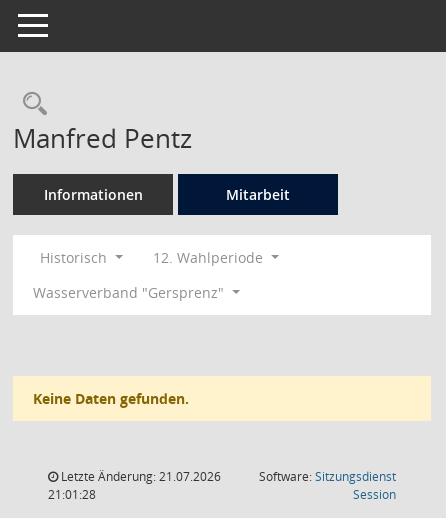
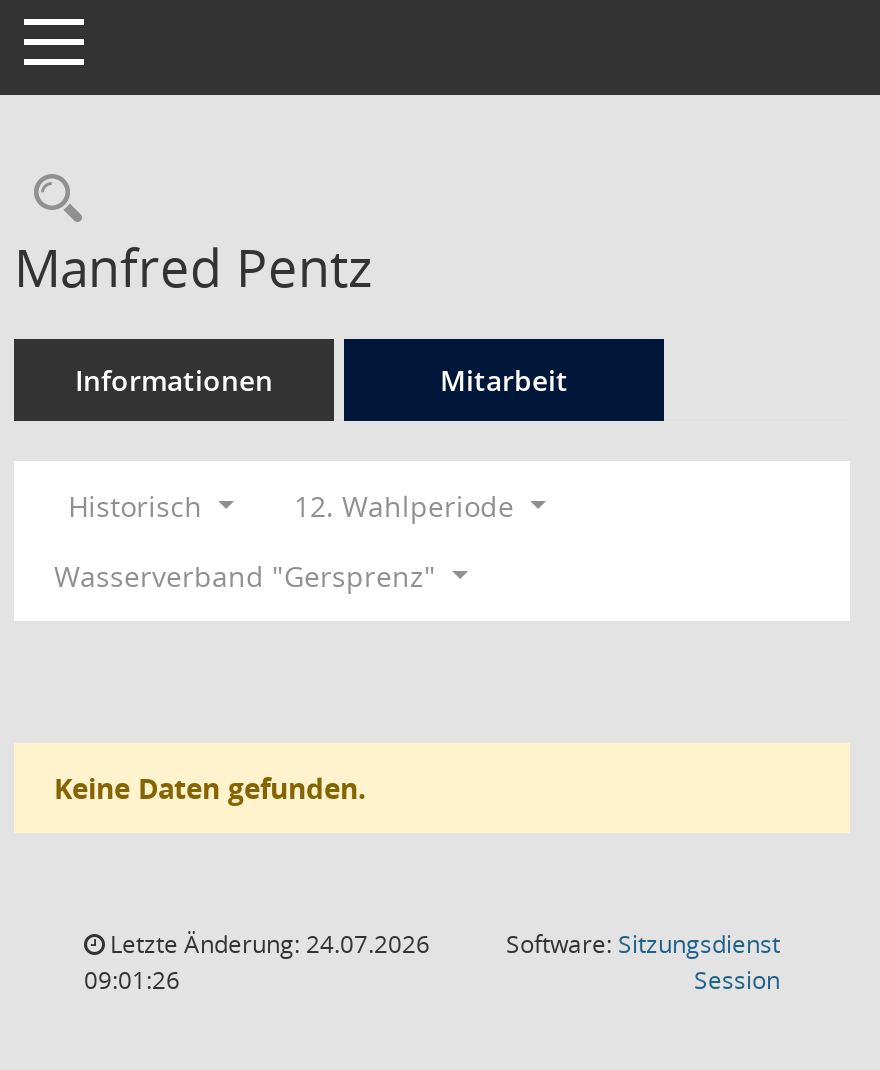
- Letzte Änderung: 21.07.2026
+ Letzte Änderung: 24.07.2026

- 21:01:28
+ 09:01:26
